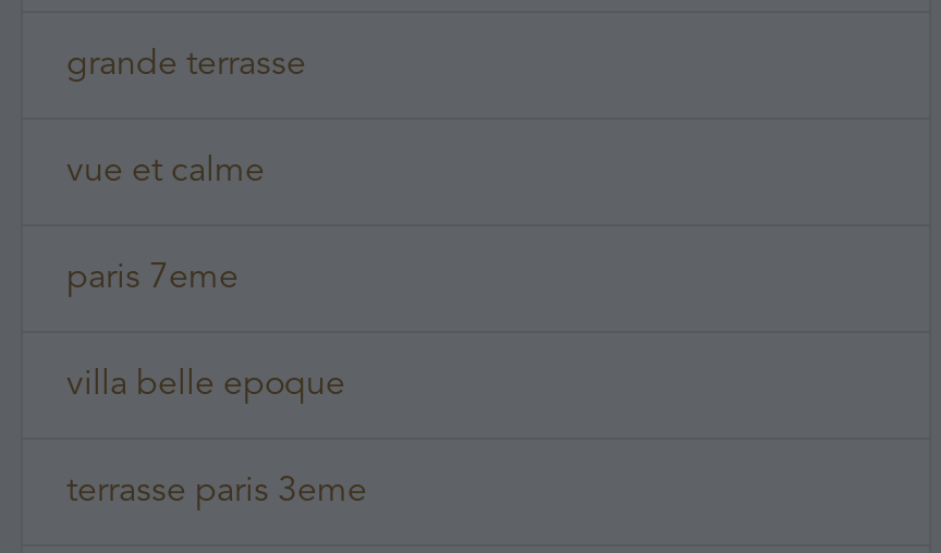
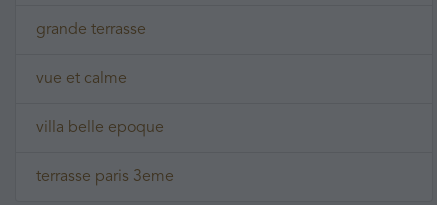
- paris 7eme
